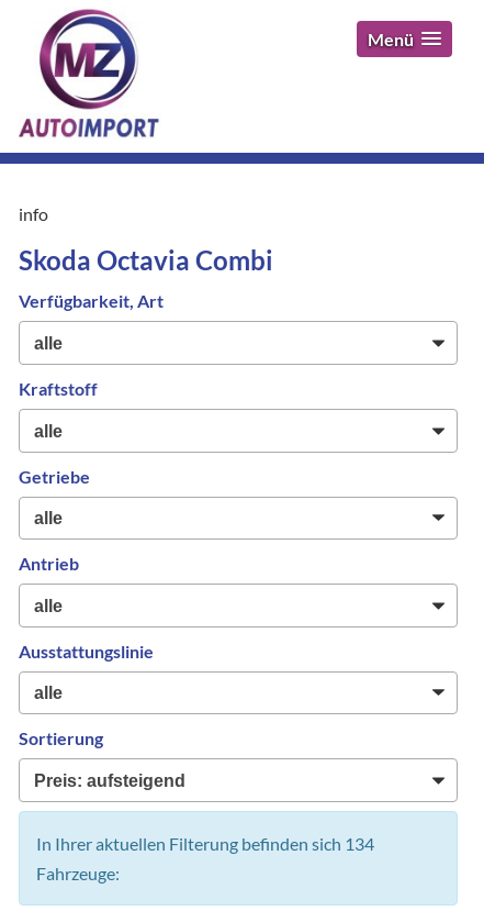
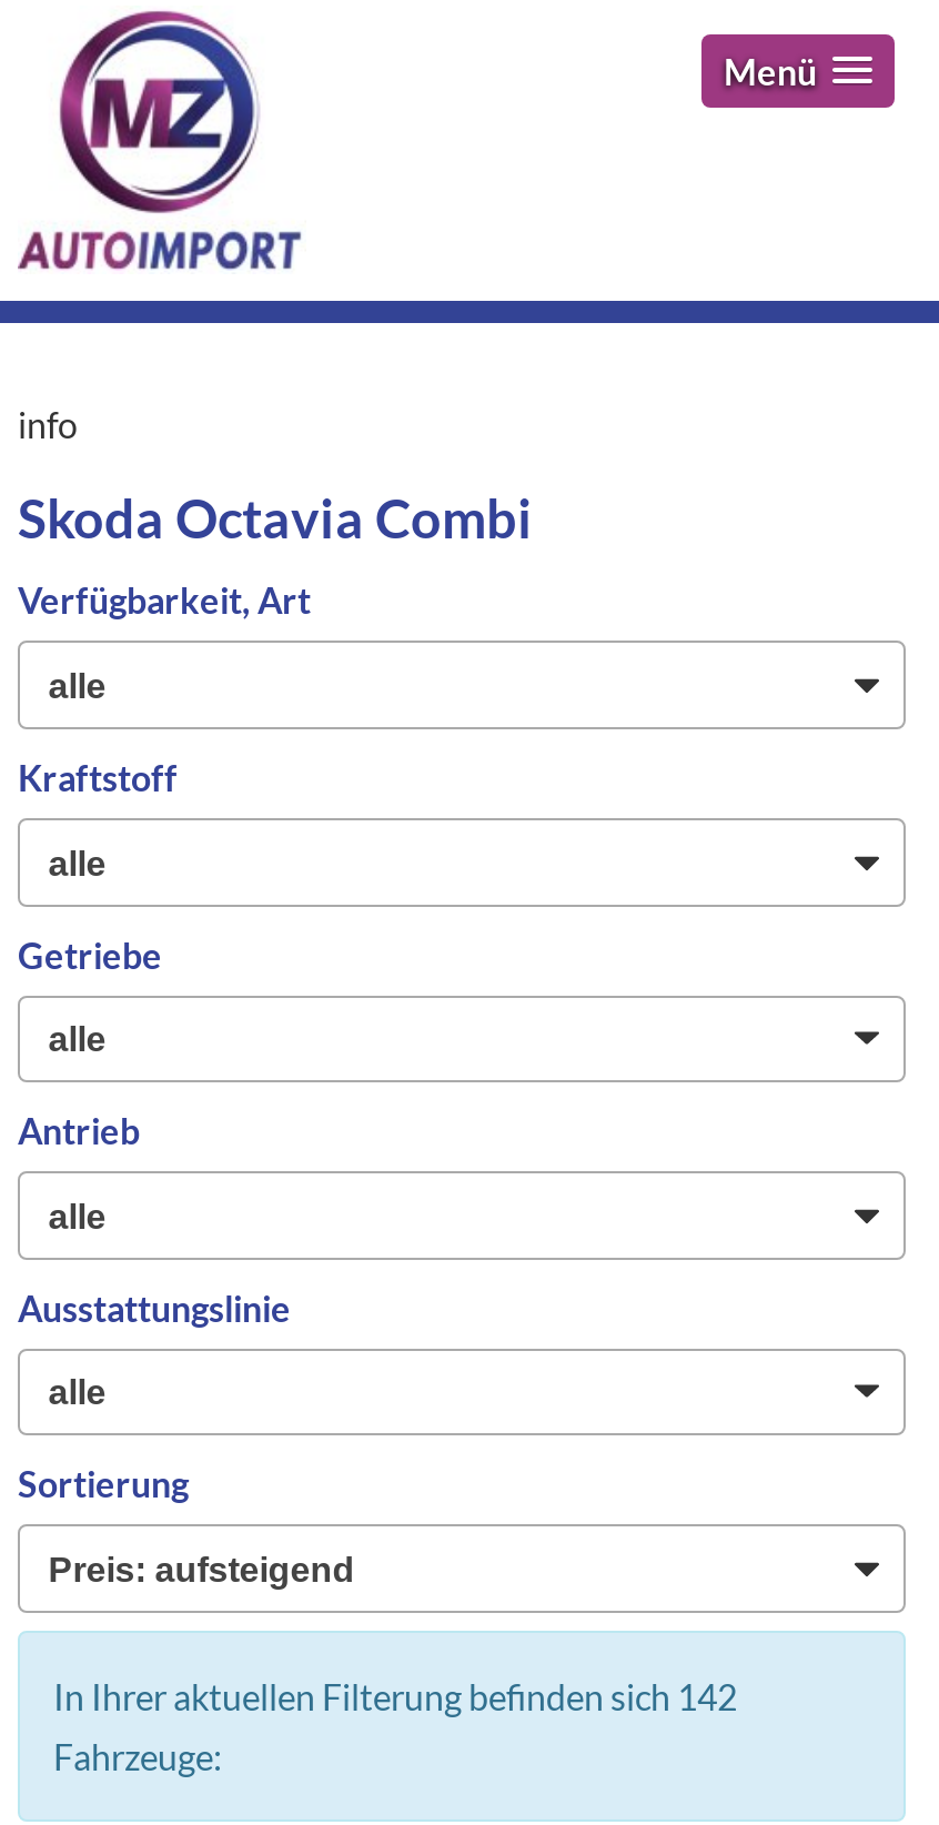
- In Ihrer aktuellen Filterung befinden sich 134
+ In Ihrer aktuellen Filterung befinden sich 142
